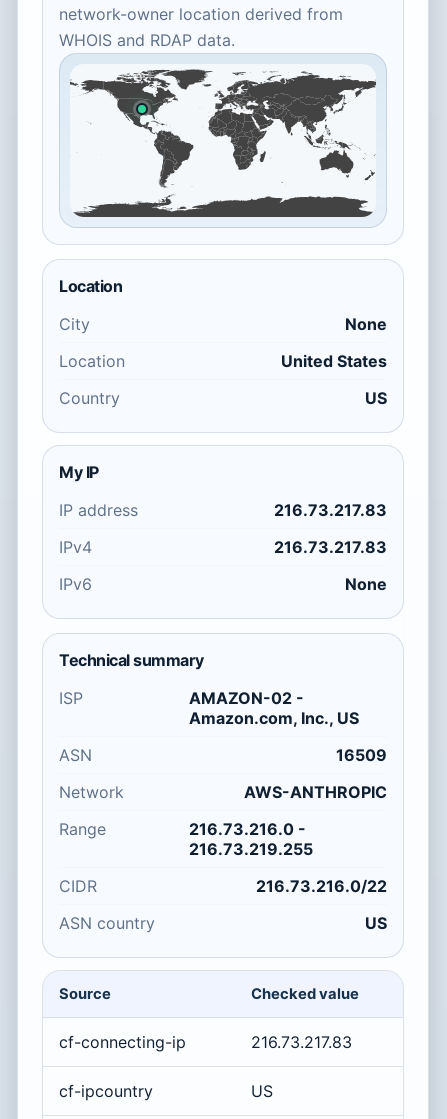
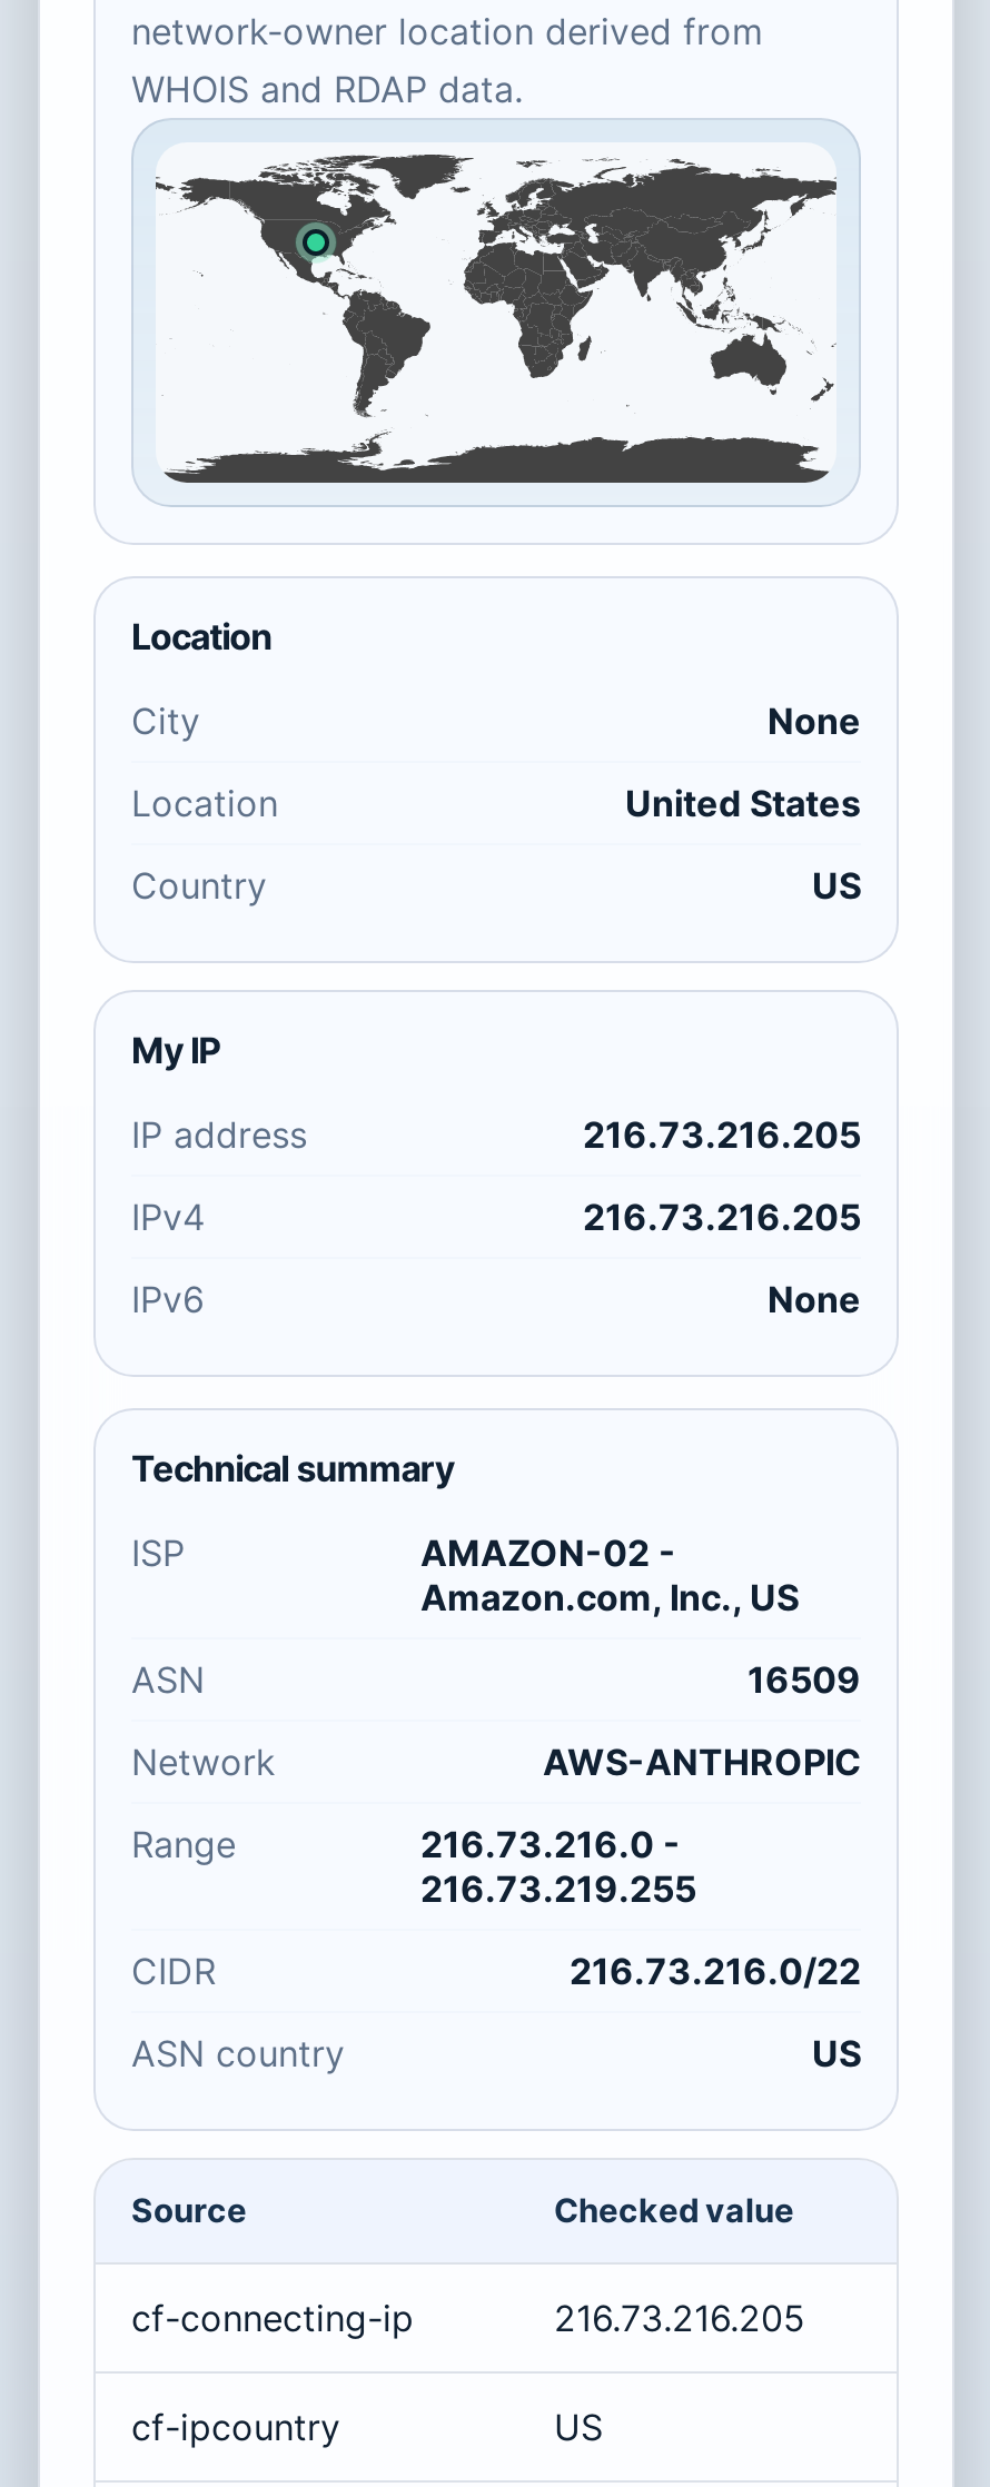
- 216.73.217.83
+ 216.73.216.205

- 216.73.217.83
+ 216.73.216.205

- 216.73.217.83
+ 216.73.216.205
